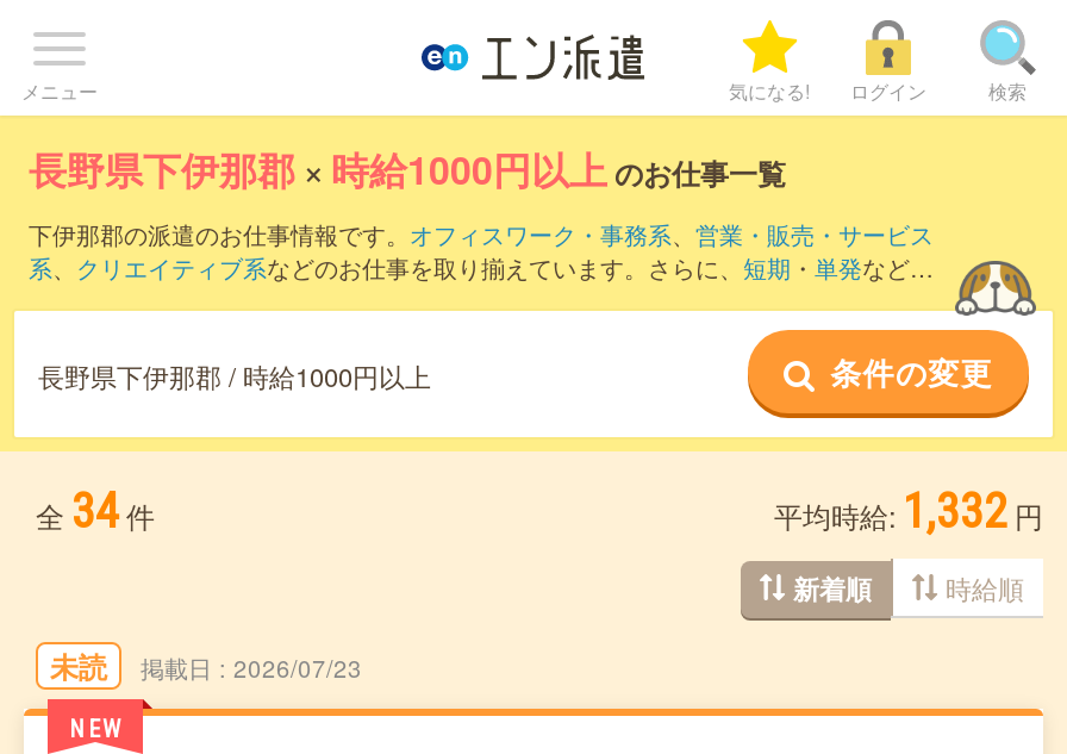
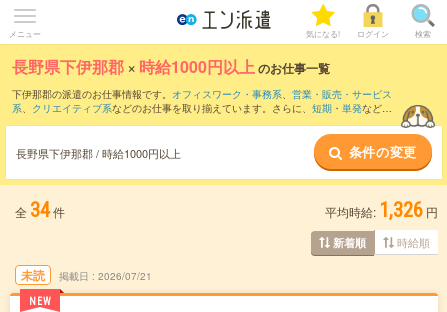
- 平均時給: 1,332 円
+ 平均時給: 1,326 円

- 2026/07/23
+ 2026/07/21
